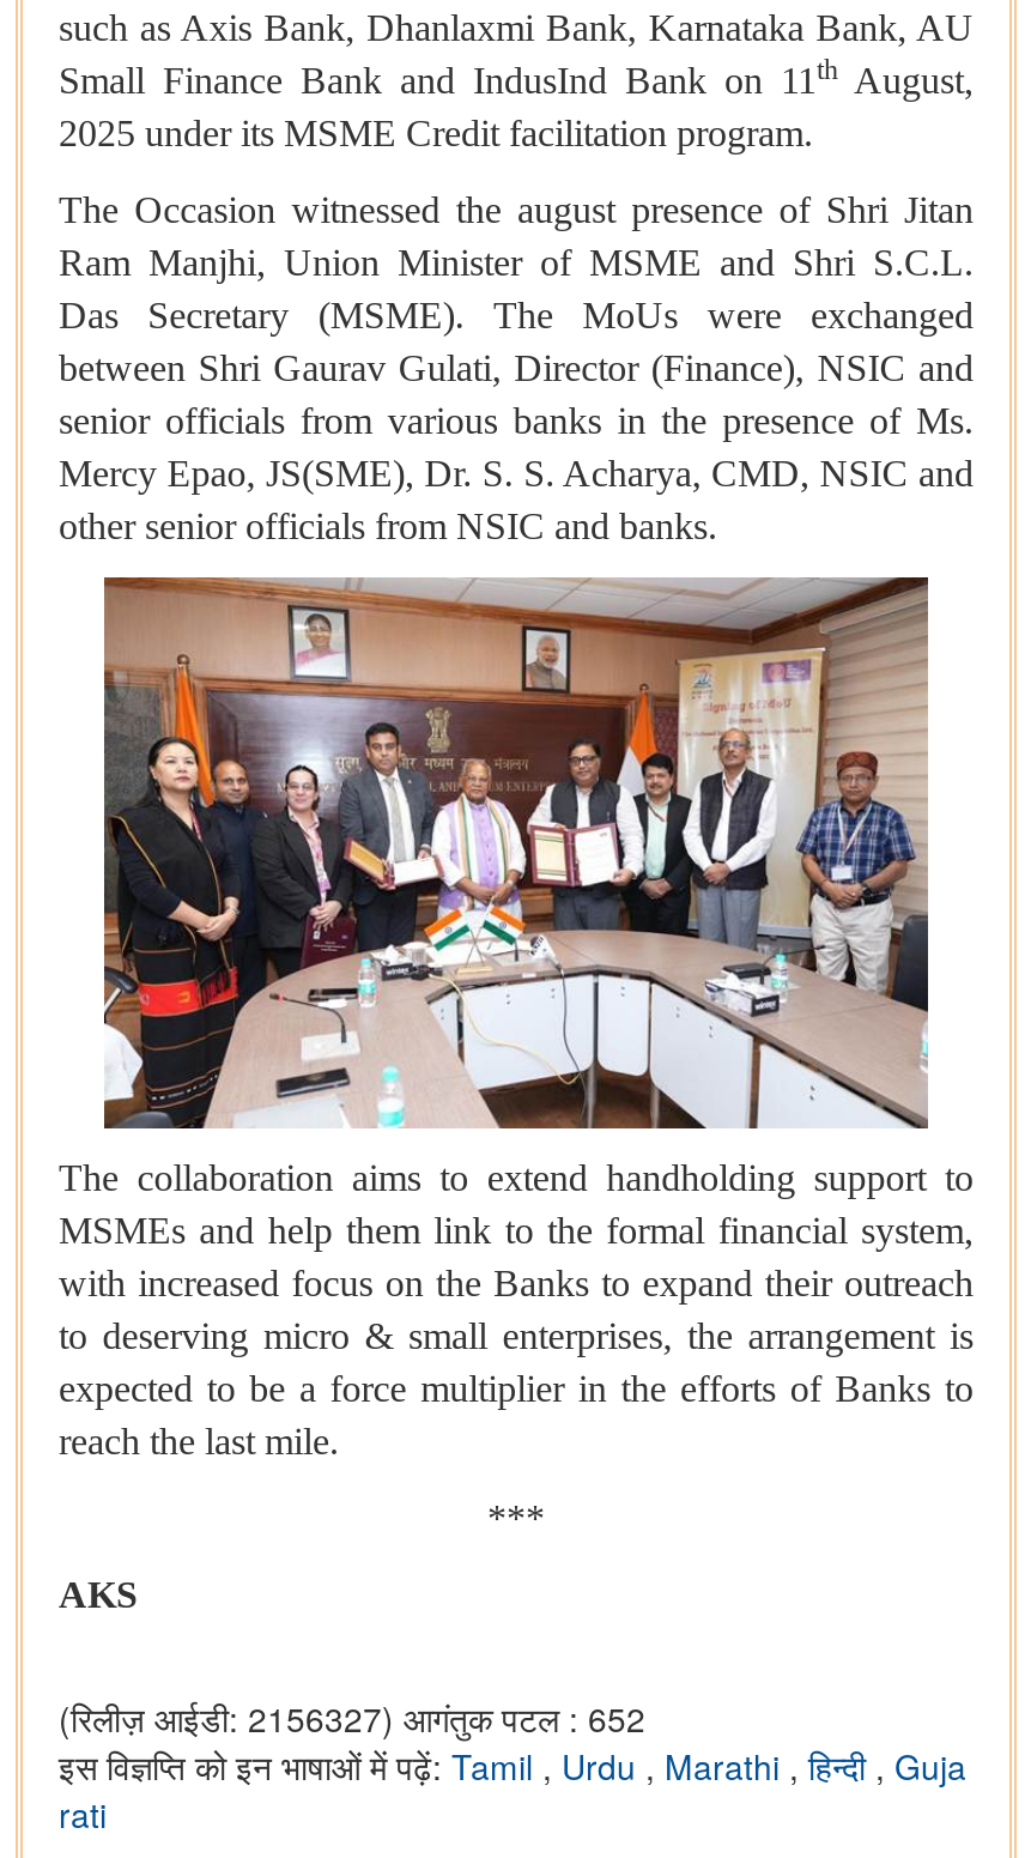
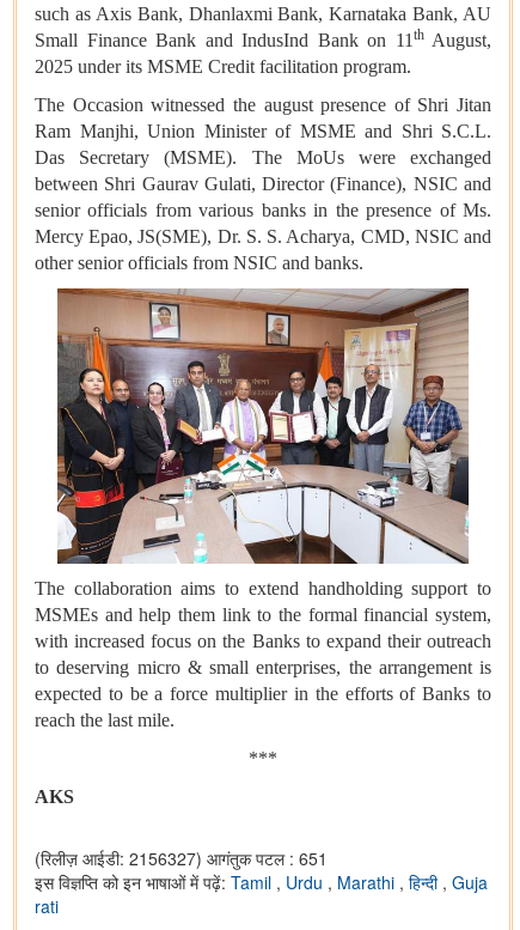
- (रिलीज़ आईडी: 2156327) आगंतुक पटल : 652
+ (रिलीज़ आईडी: 2156327) आगंतुक पटल : 651
